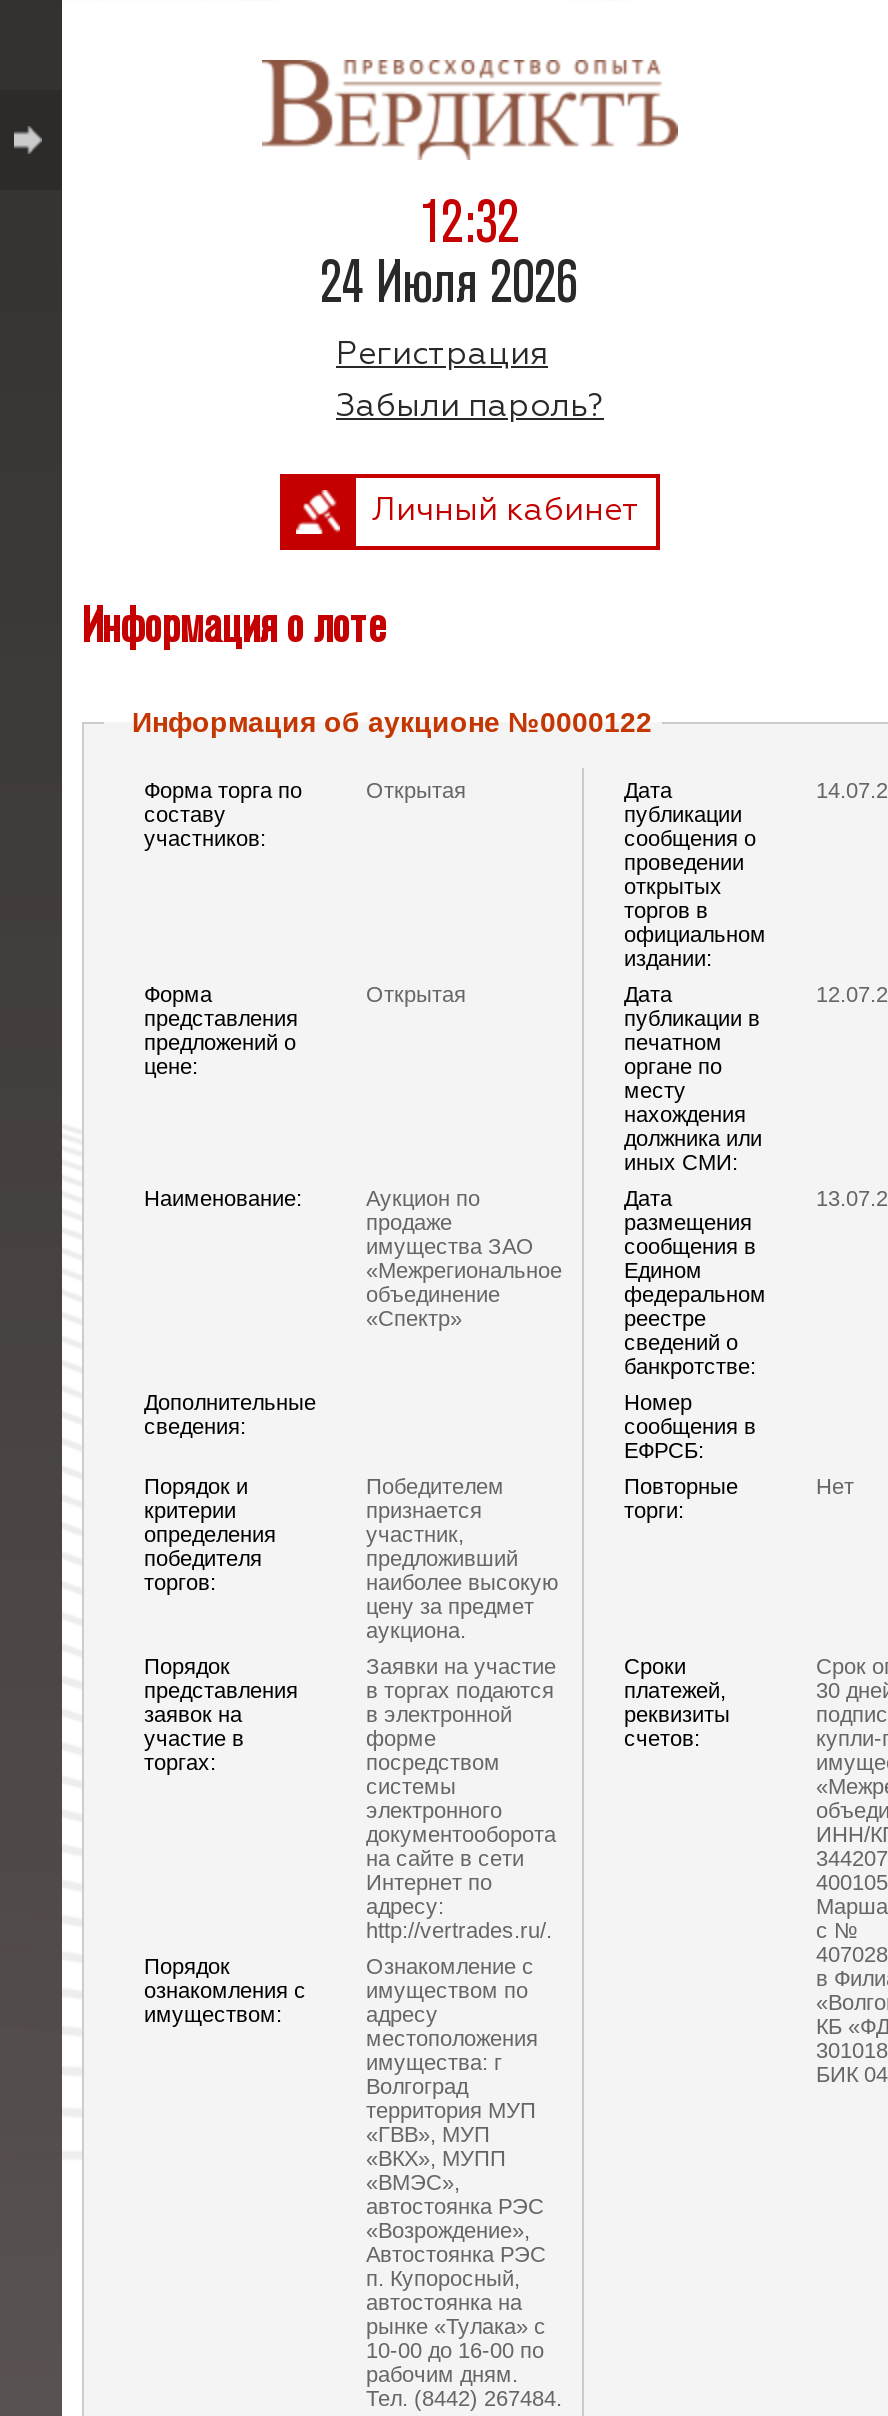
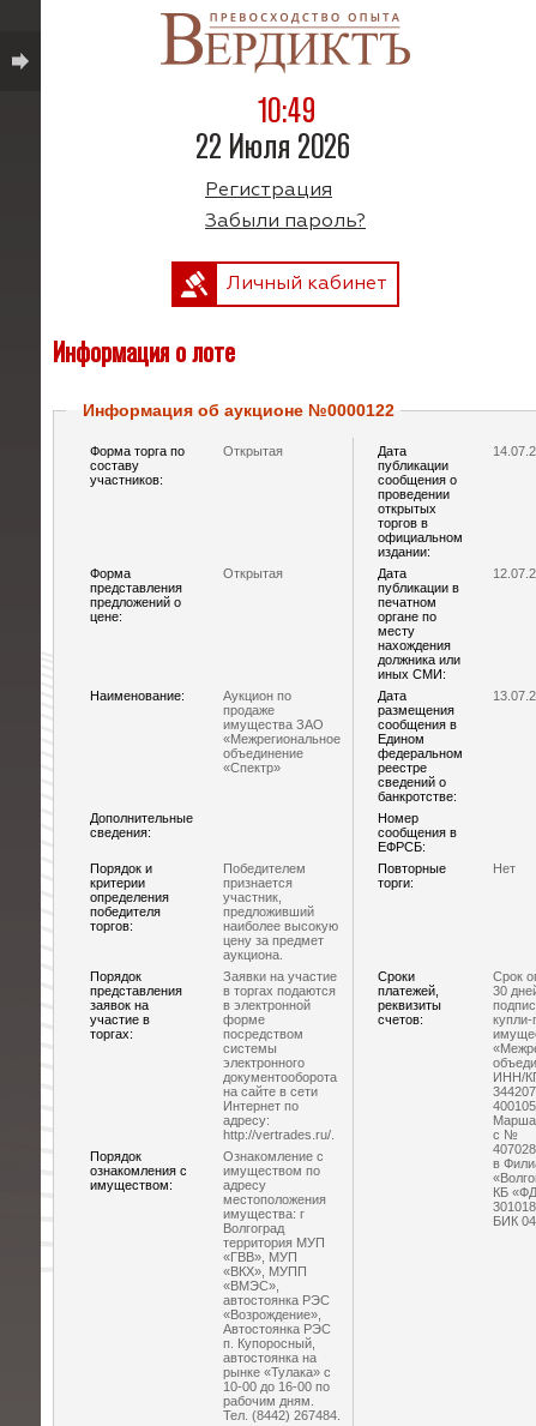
- 12:32
+ 10:49

- 24 Июля 2026
+ 22 Июля 2026
